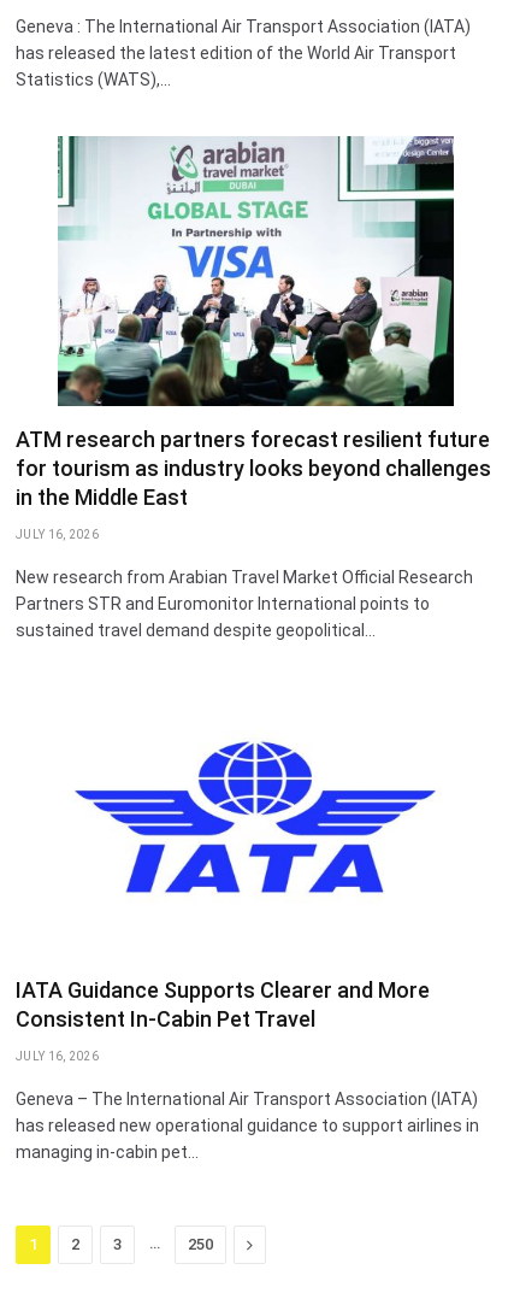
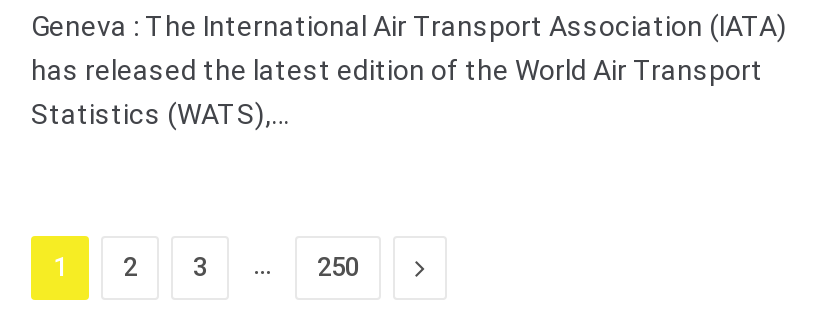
- [image]
- ATM research partners forecast resilient future
- for tourism as industry looks beyond challenges
- in the Middle East
- JULY 16, 2026
- New research from Arabian Travel Market Official Research
- Partners STR and Euromonitor International points to
- sustained travel demand despite geopolitical…

- [image]

- IATA Guidance Supports Clearer and More
- Consistent In-Cabin Pet Travel
- JULY 16, 2026
- Geneva – The International Air Transport Association (IATA)
- has released new operational guidance to support airlines in
- managing in-cabin pet…
